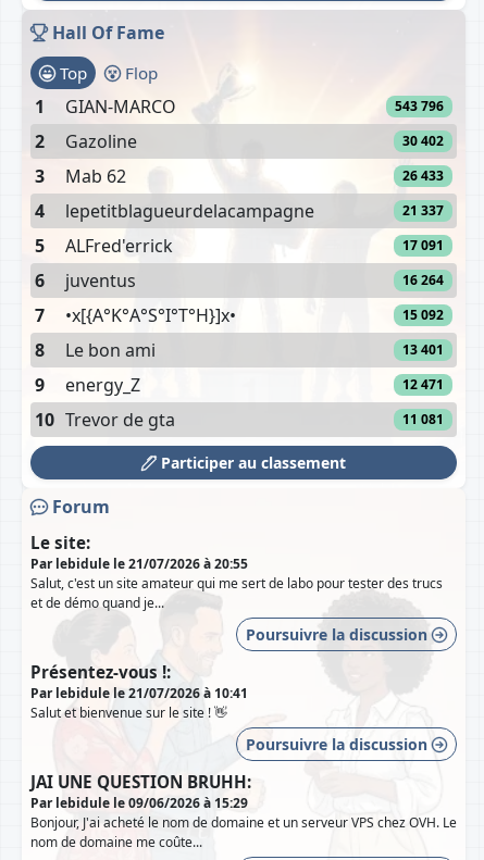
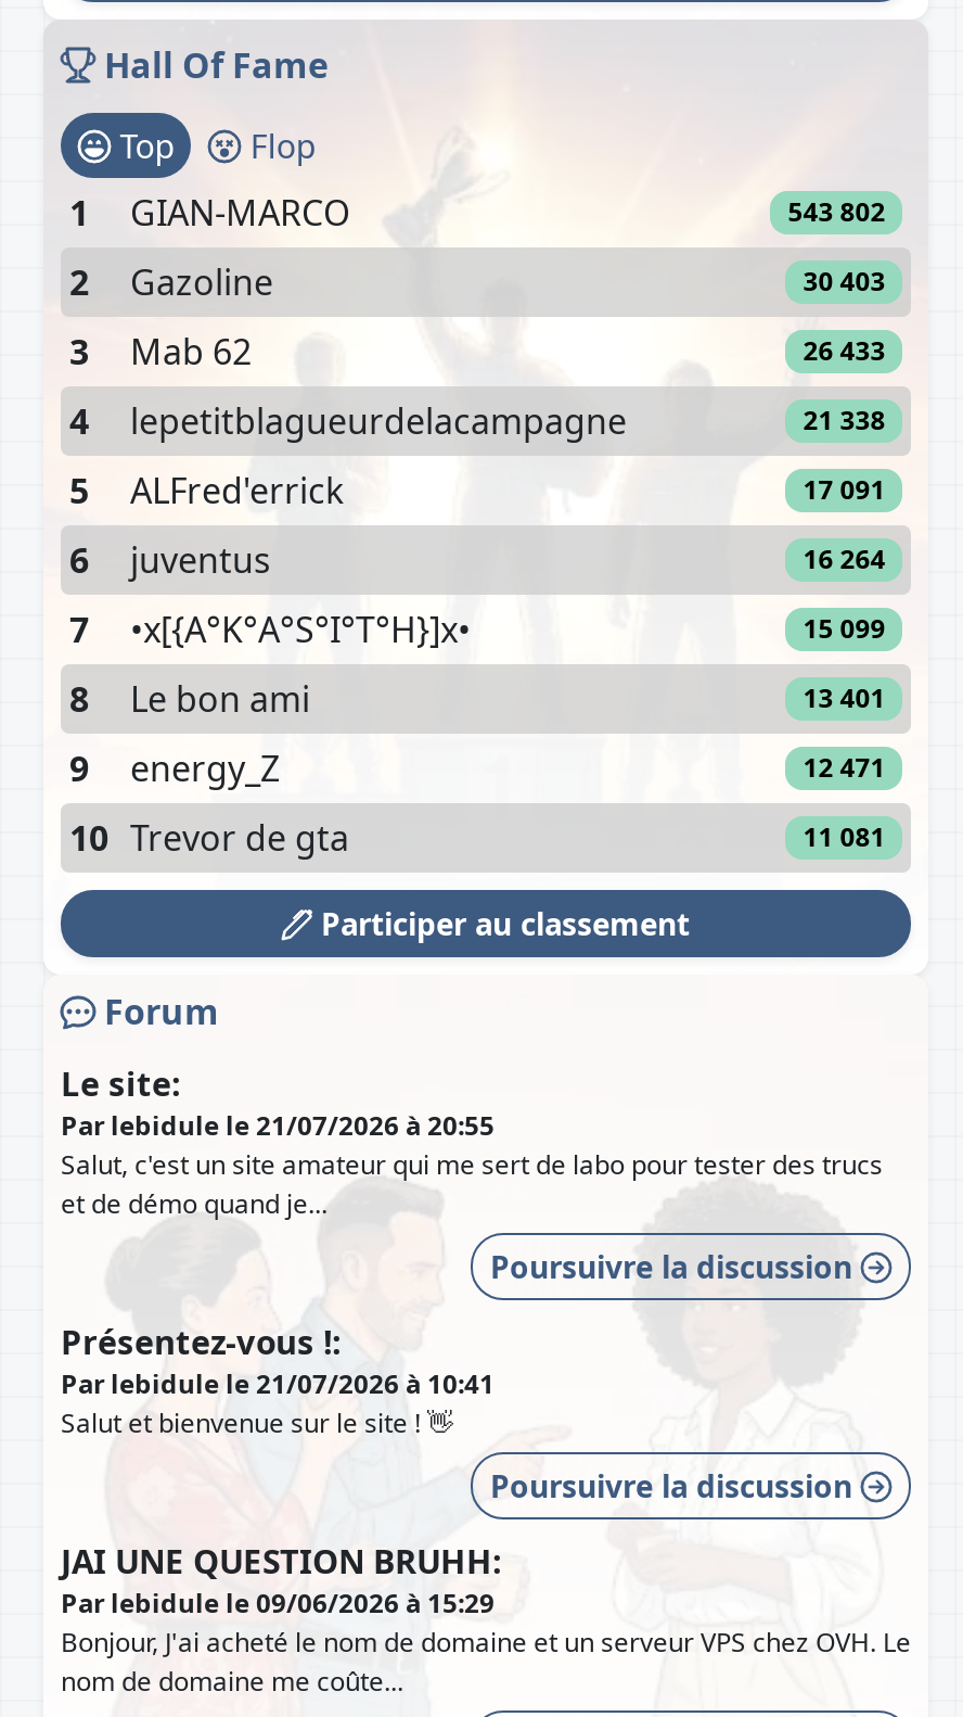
- 543 796
+ 543 802

- 30 402
+ 30 403

- 21 337
+ 21 338

- 15 092
+ 15 099
